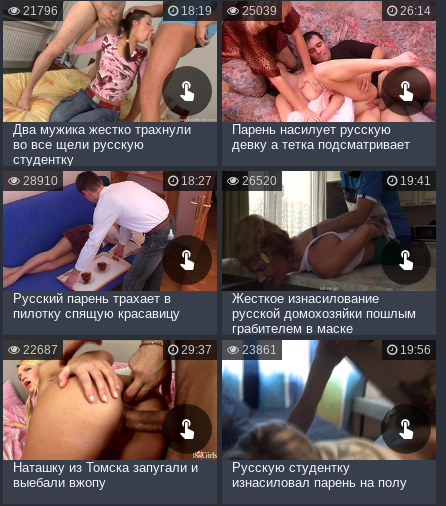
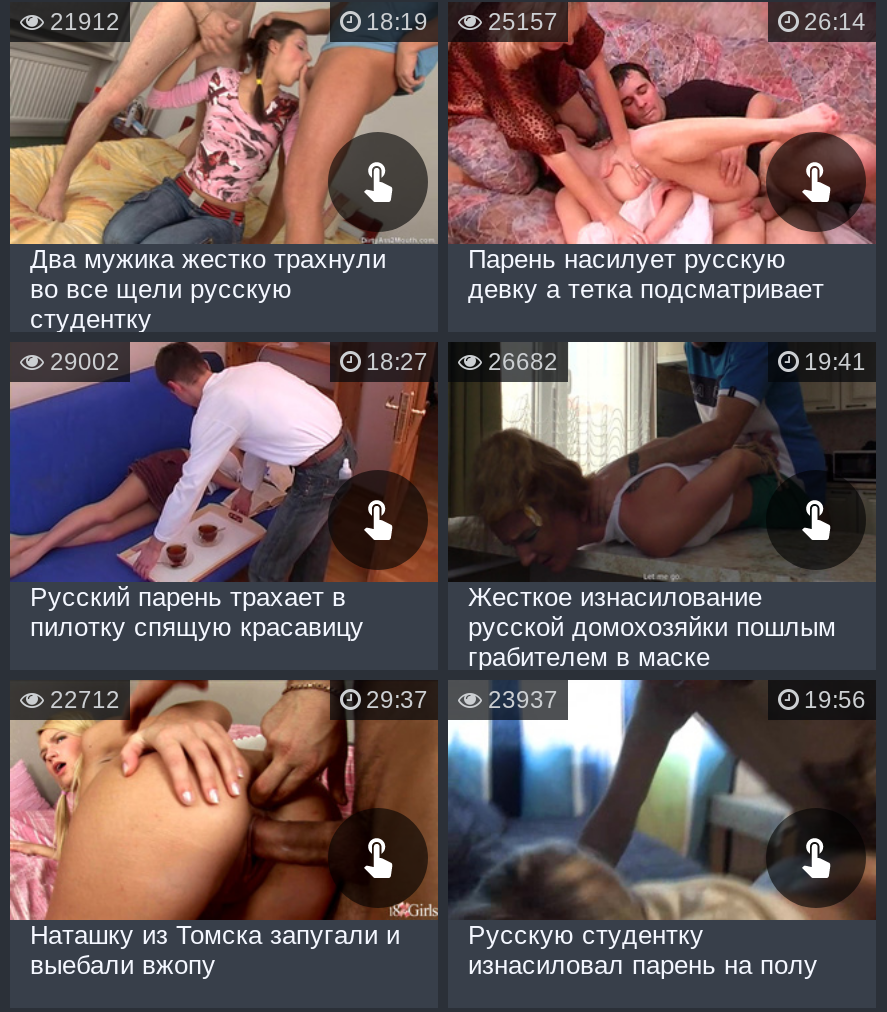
- 21796
+ 21912

- 18:19 25039
+ 18:19 25157

- 28910
+ 29002

- 18:27 26520
+ 18:27 26682

- 22687
+ 22712

- 29:37 23861
+ 29:37 23937
